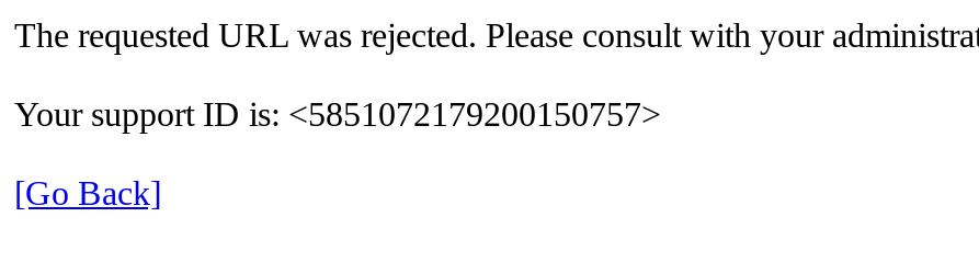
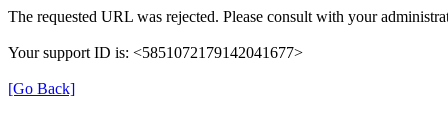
- Your support ID is: <5851072179200150757>
+ Your support ID is: <5851072179142041677>
